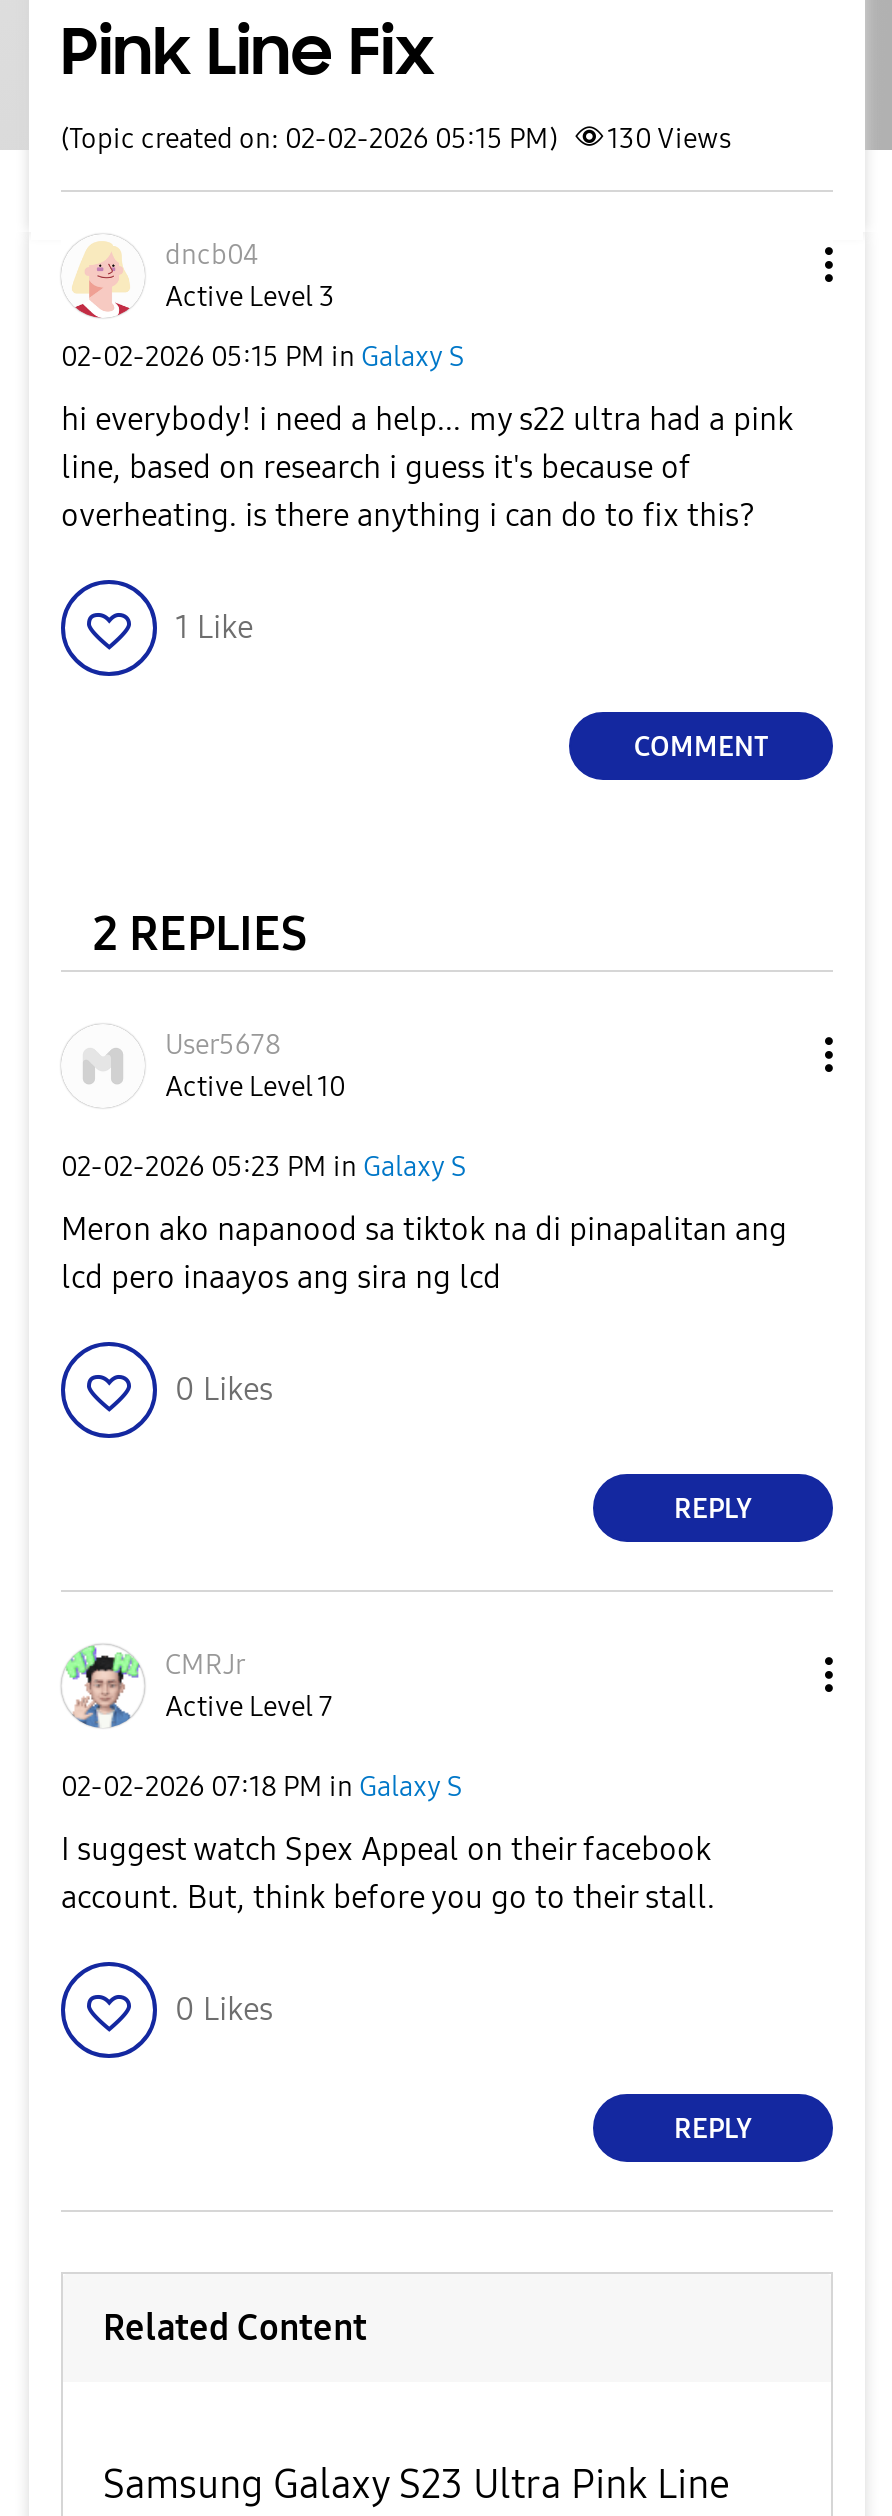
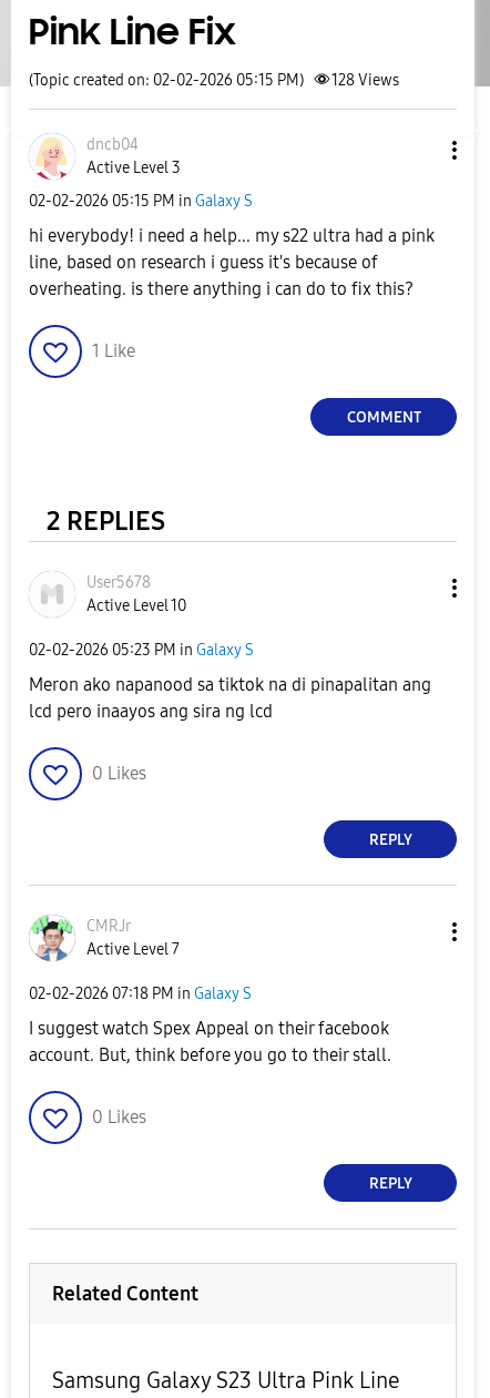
- (Topic created on: 02-02-2026 05:15 PM) 130 Views
+ (Topic created on: 02-02-2026 05:15 PM) 128 Views
